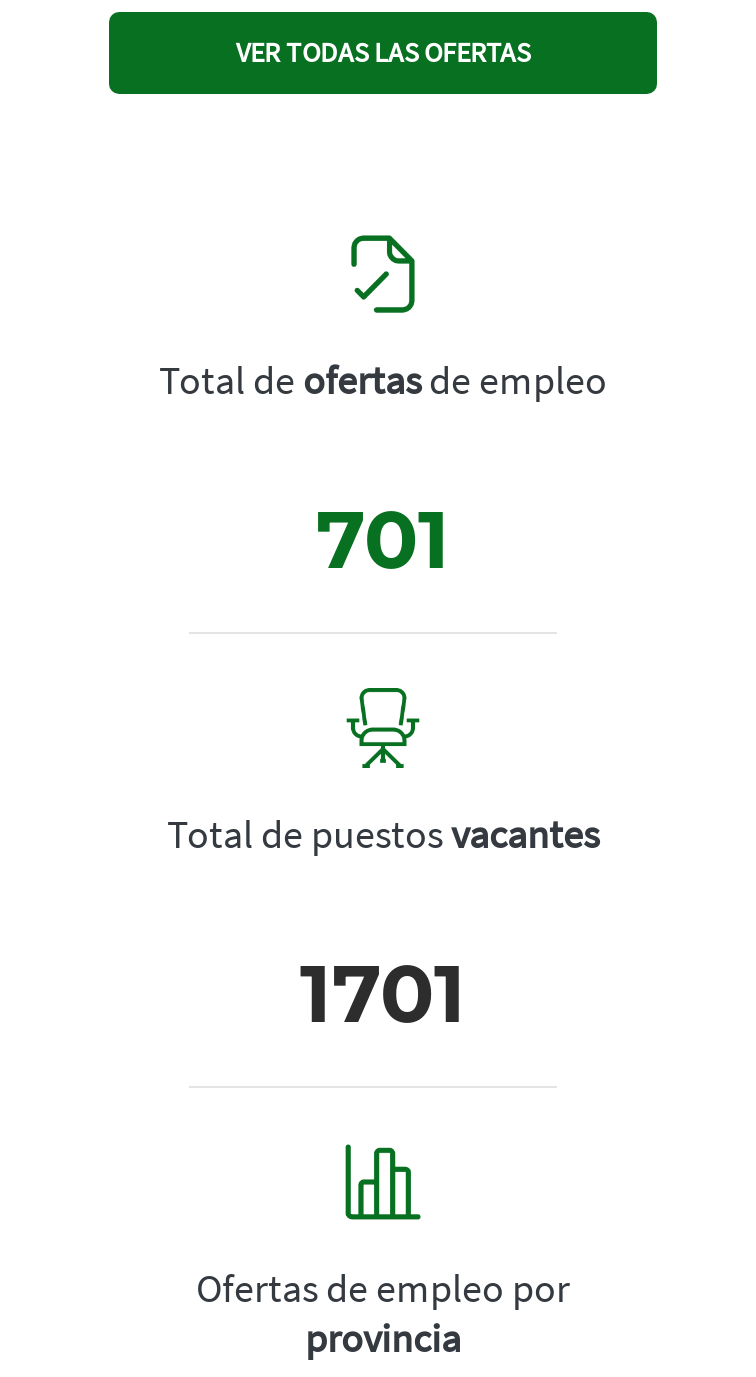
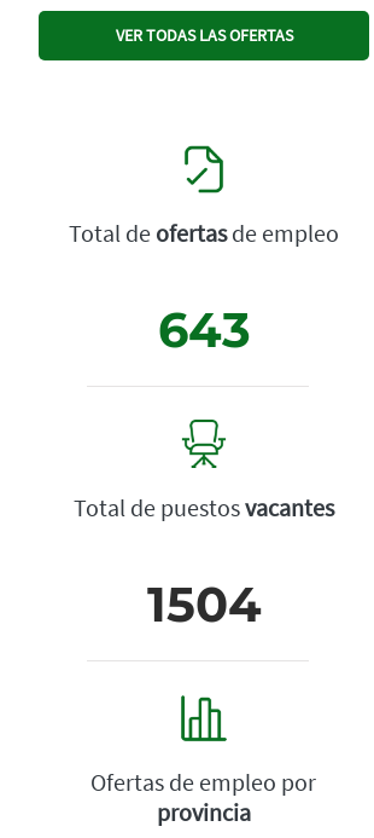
- 701
+ 643

- 1701
+ 1504
